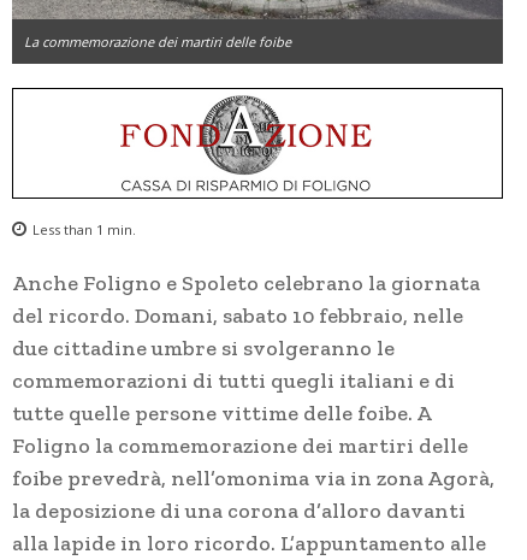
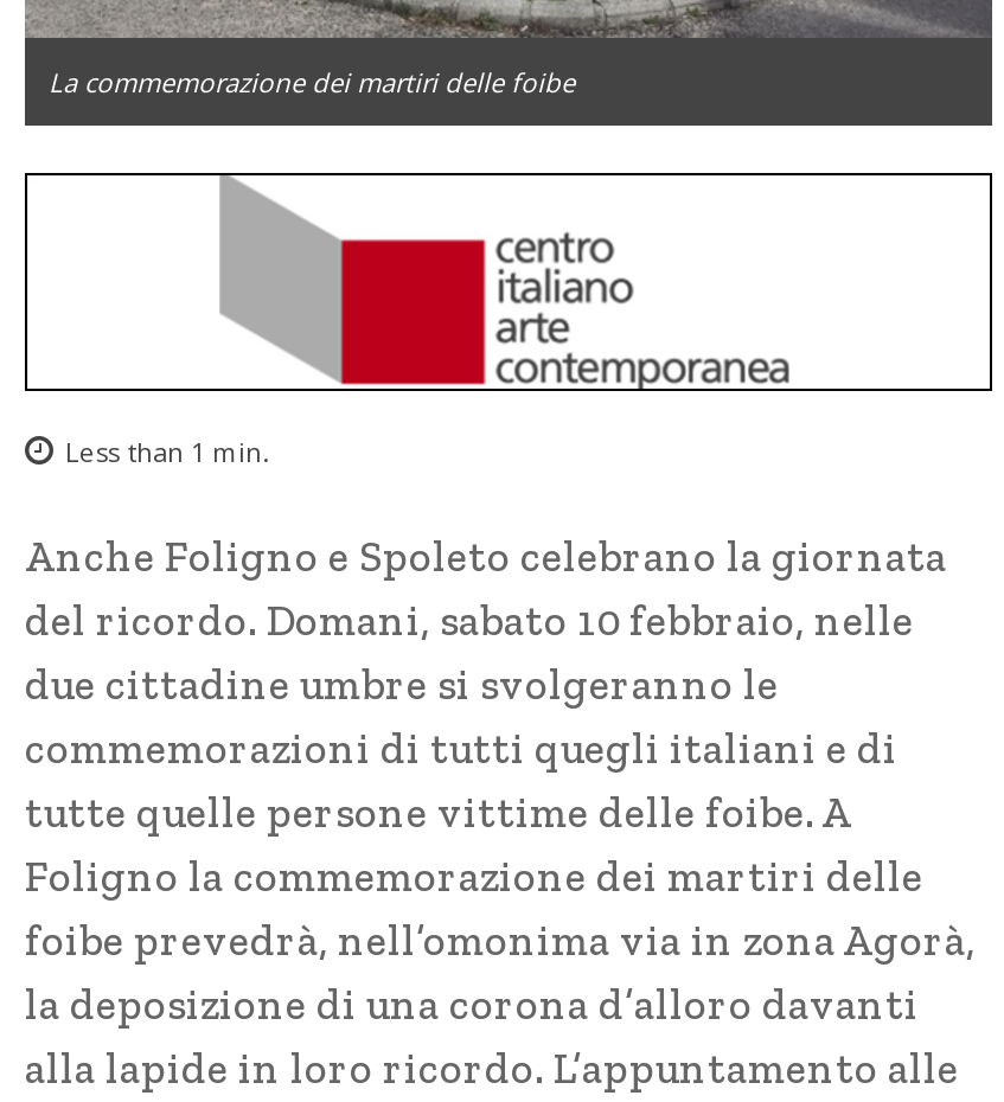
- [image]
+ [image]
